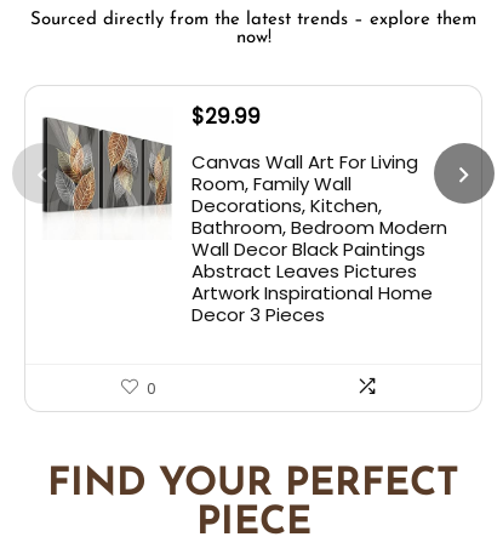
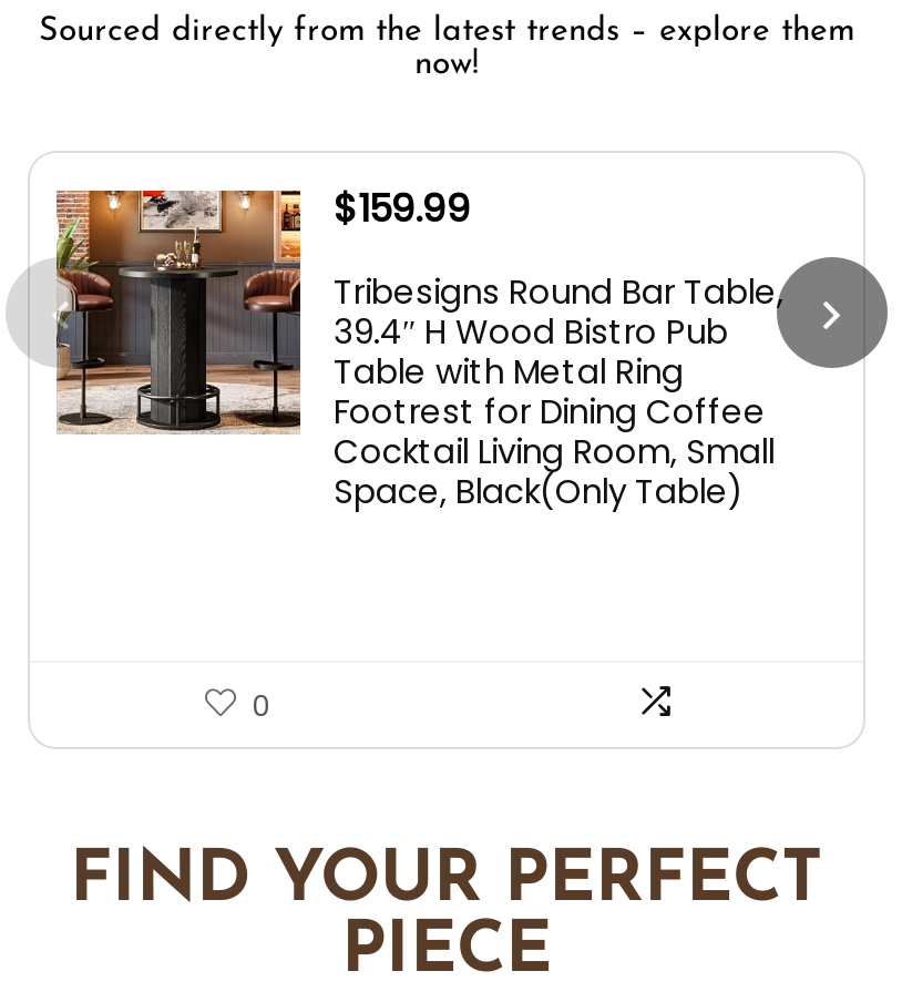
- [image]
- $29.99
+ [image]
+ $159.99

- Canvas Wall Art For Living
- Room, Family Wall
- Decorations, Kitchen,
- Bathroom, Bedroom Modern
- Wall Decor Black Paintings
- Abstract Leaves Pictures
- Artwork Inspirational Home
- Decor 3 Pieces
+ Tribesigns Round Bar Table,
+ 39.4″ H Wood Bistro Pub
+ Table with Metal Ring
+ Footrest for Dining Coffee
+ Cocktail Living Room, Small
+ Space, Black(Only Table)
